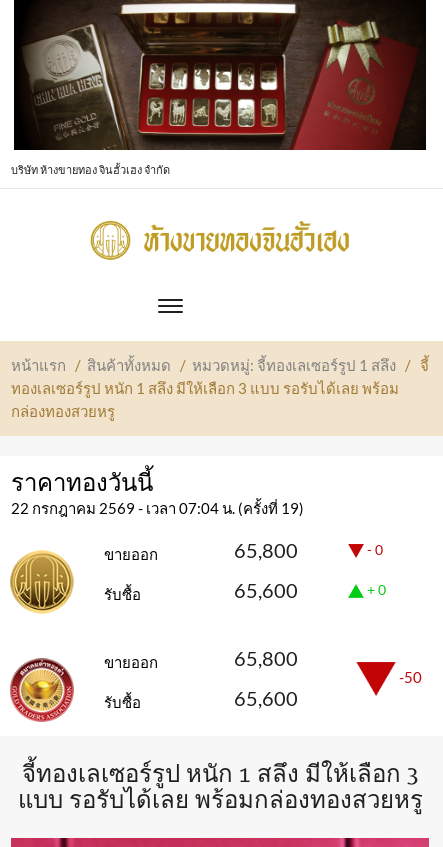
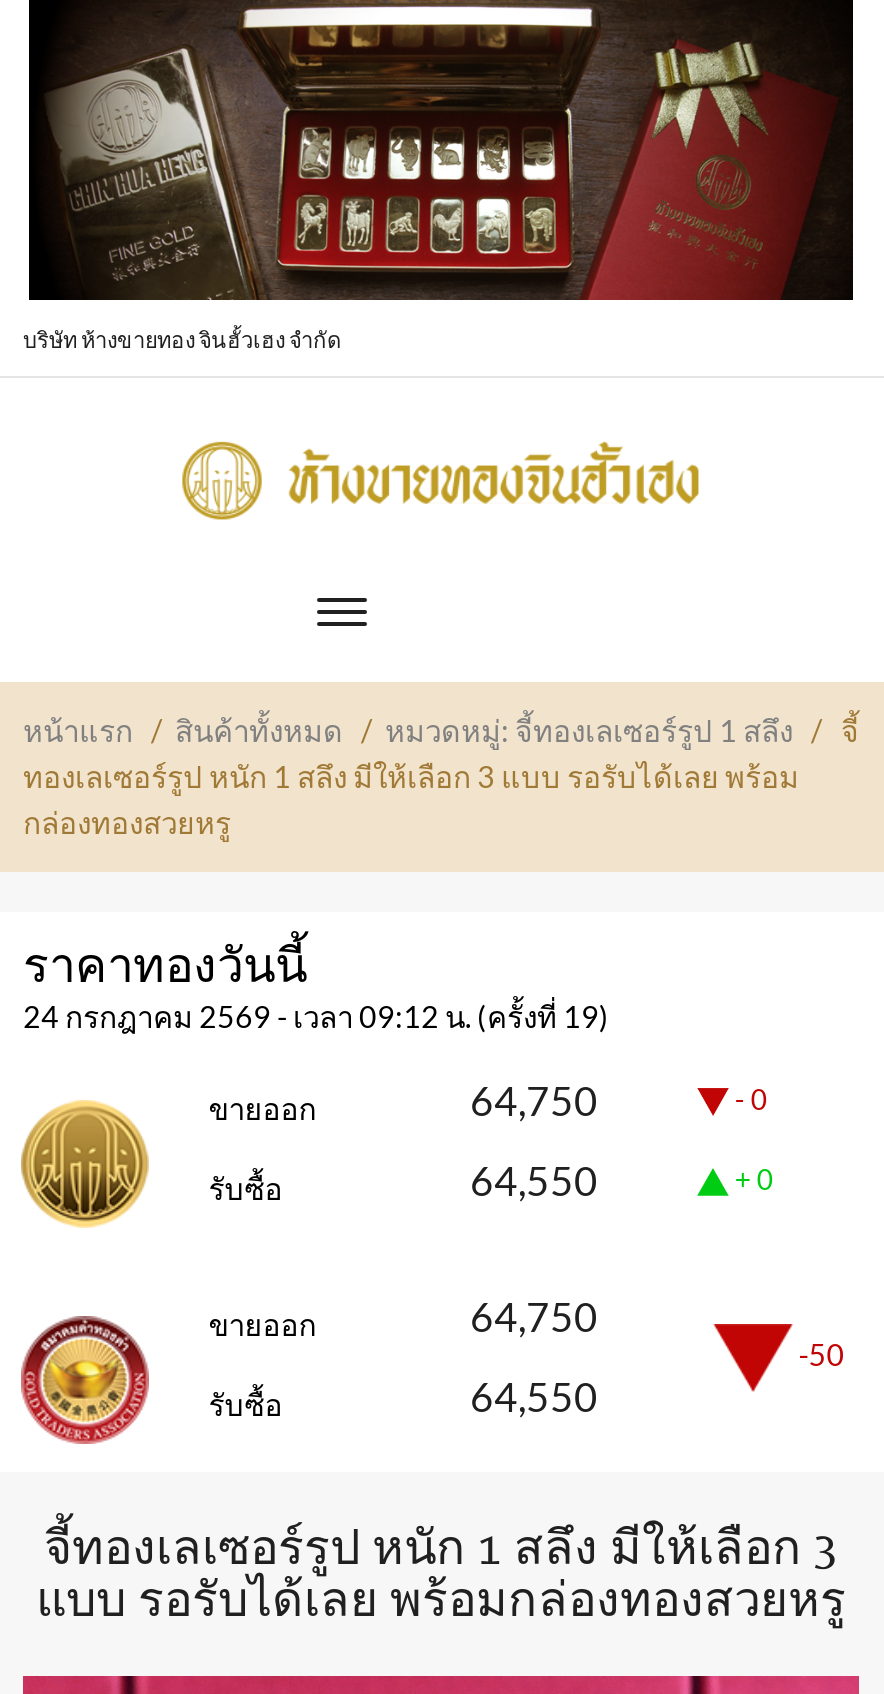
- 22 กรกฎาคม 2569 - เวลา 07:04 น. (ครั้งที่ 19)
+ 24 กรกฎาคม 2569 - เวลา 09:12 น. (ครั้งที่ 19)

- 65,800
+ 64,750

- 65,600
+ 64,550

- 65,800
+ 64,750

- 65,600
+ 64,550
